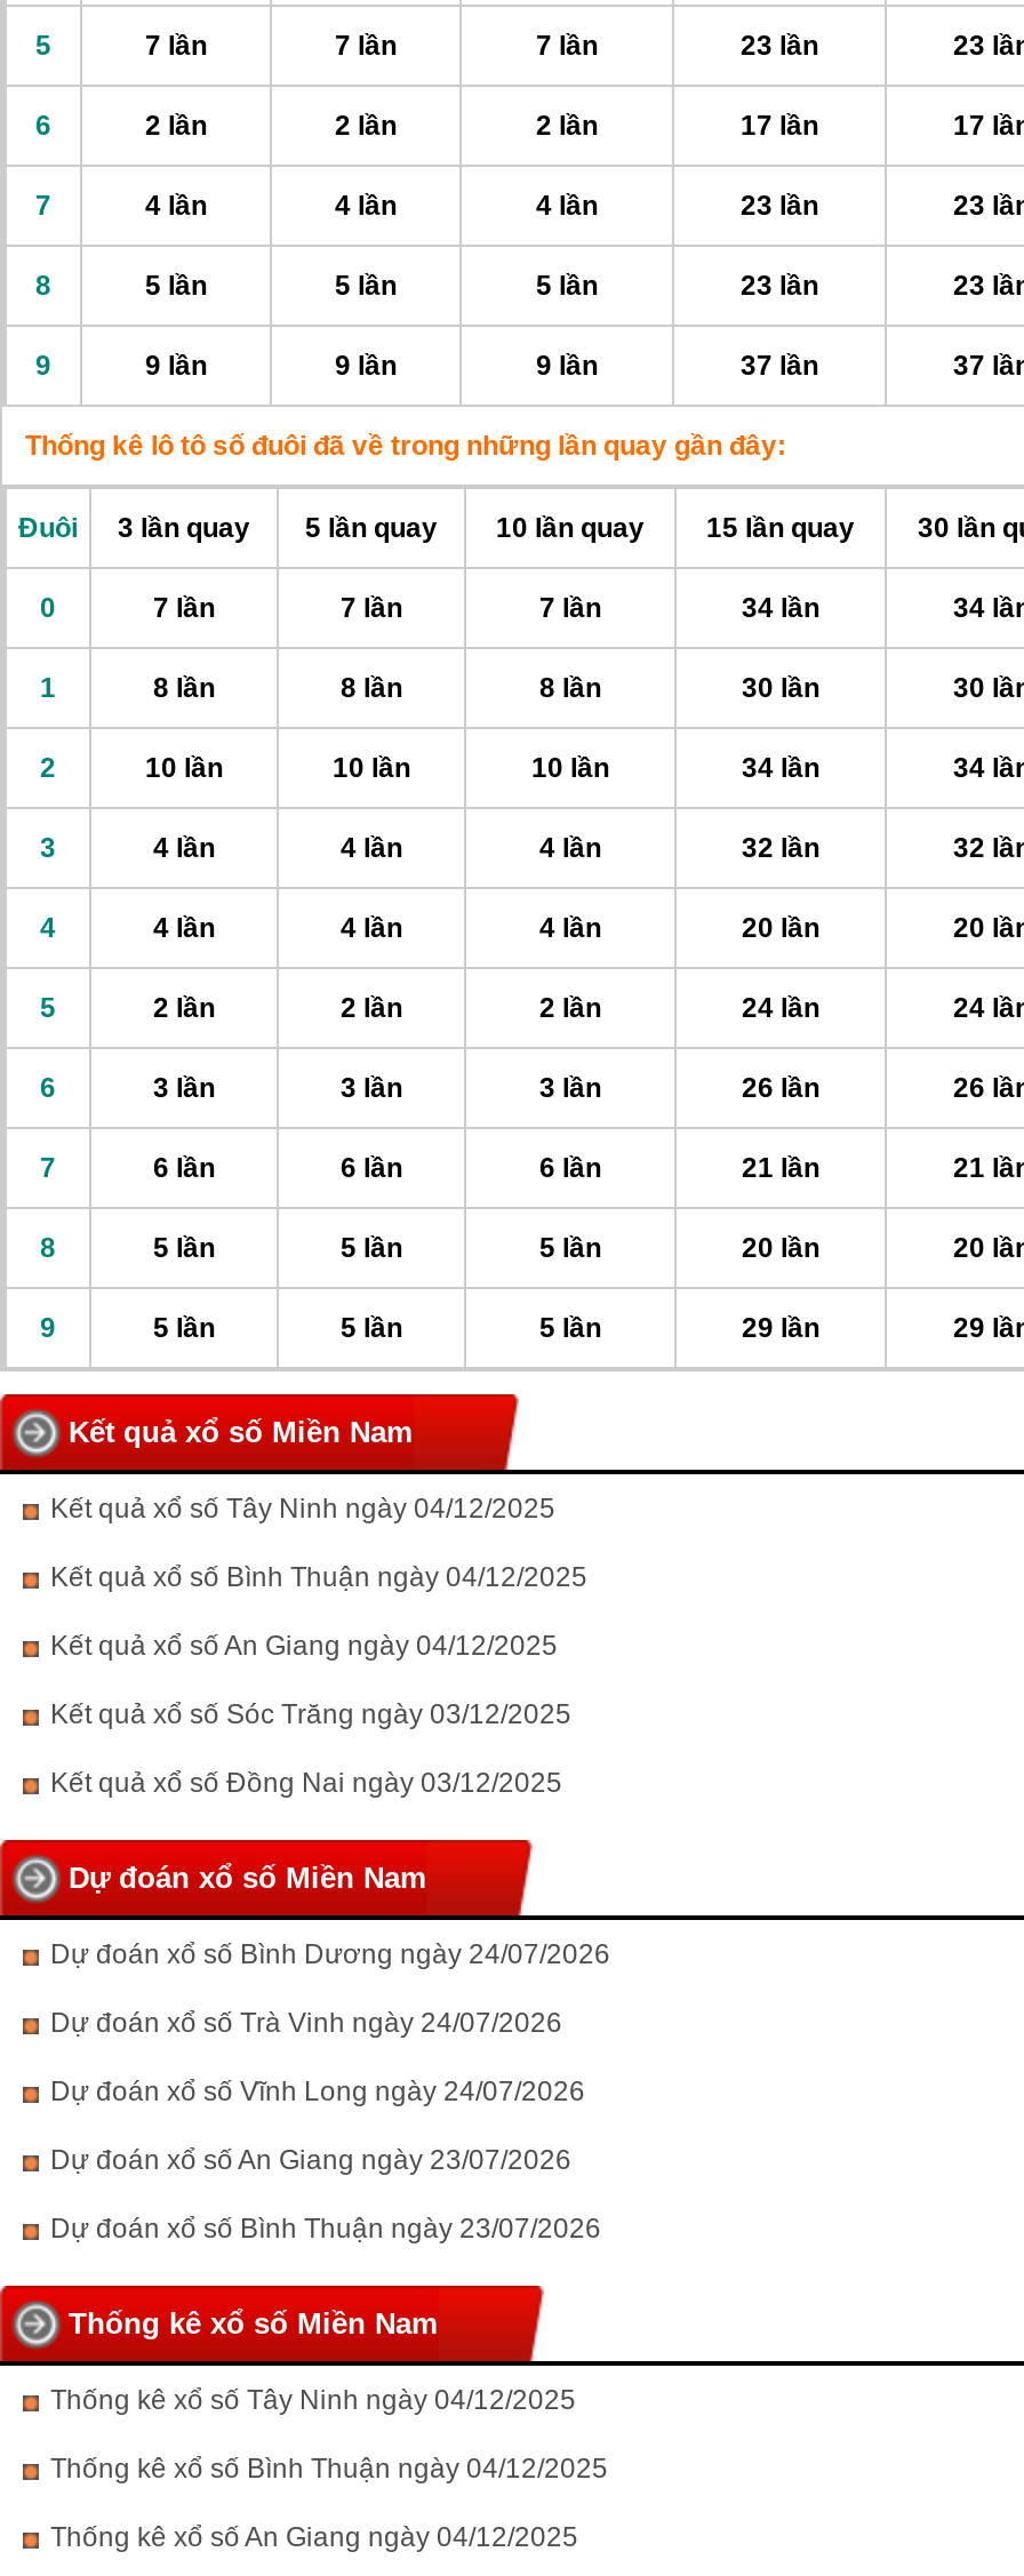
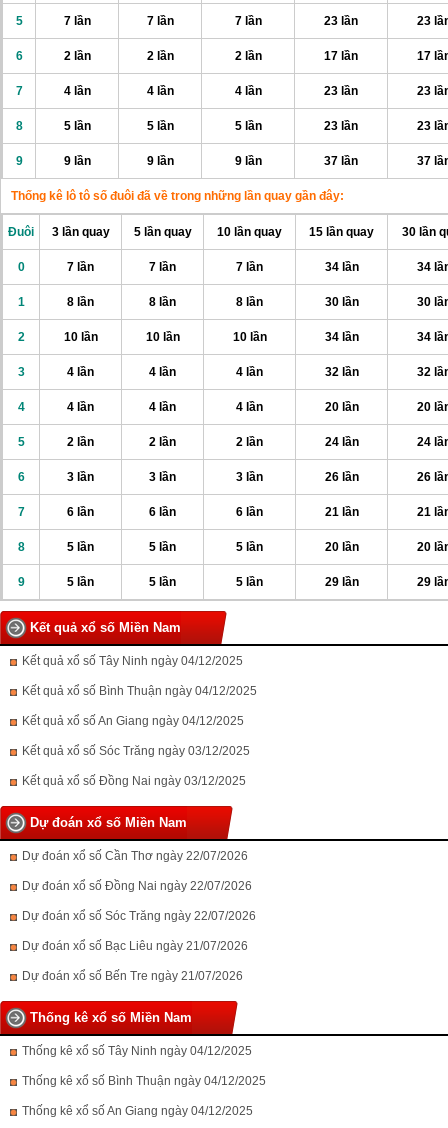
- Dự đoán xổ số Bình Dương ngày 24/07/2026
+ Dự đoán xổ số Cần Thơ ngày 22/07/2026

- Dự đoán xổ số Trà Vinh ngày 24/07/2026
+ Dự đoán xổ số Đồng Nai ngày 22/07/2026

- Dự đoán xổ số Vĩnh Long ngày 24/07/2026
+ Dự đoán xổ số Sóc Trăng ngày 22/07/2026

- Dự đoán xổ số An Giang ngày 23/07/2026
+ Dự đoán xổ số Bạc Liêu ngày 21/07/2026

- Dự đoán xổ số Bình Thuận ngày 23/07/2026
+ Dự đoán xổ số Bến Tre ngày 21/07/2026
